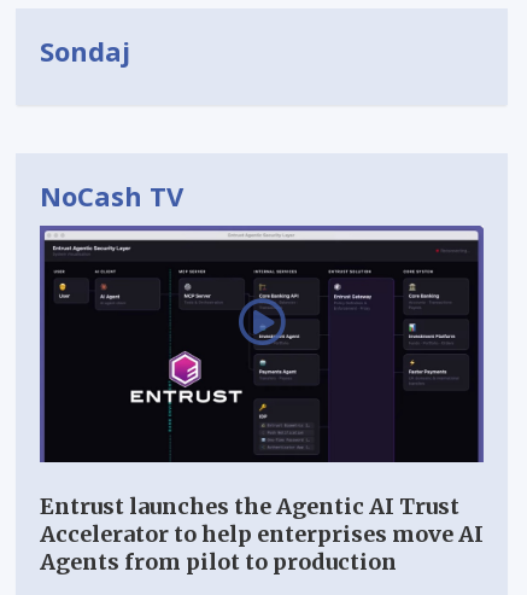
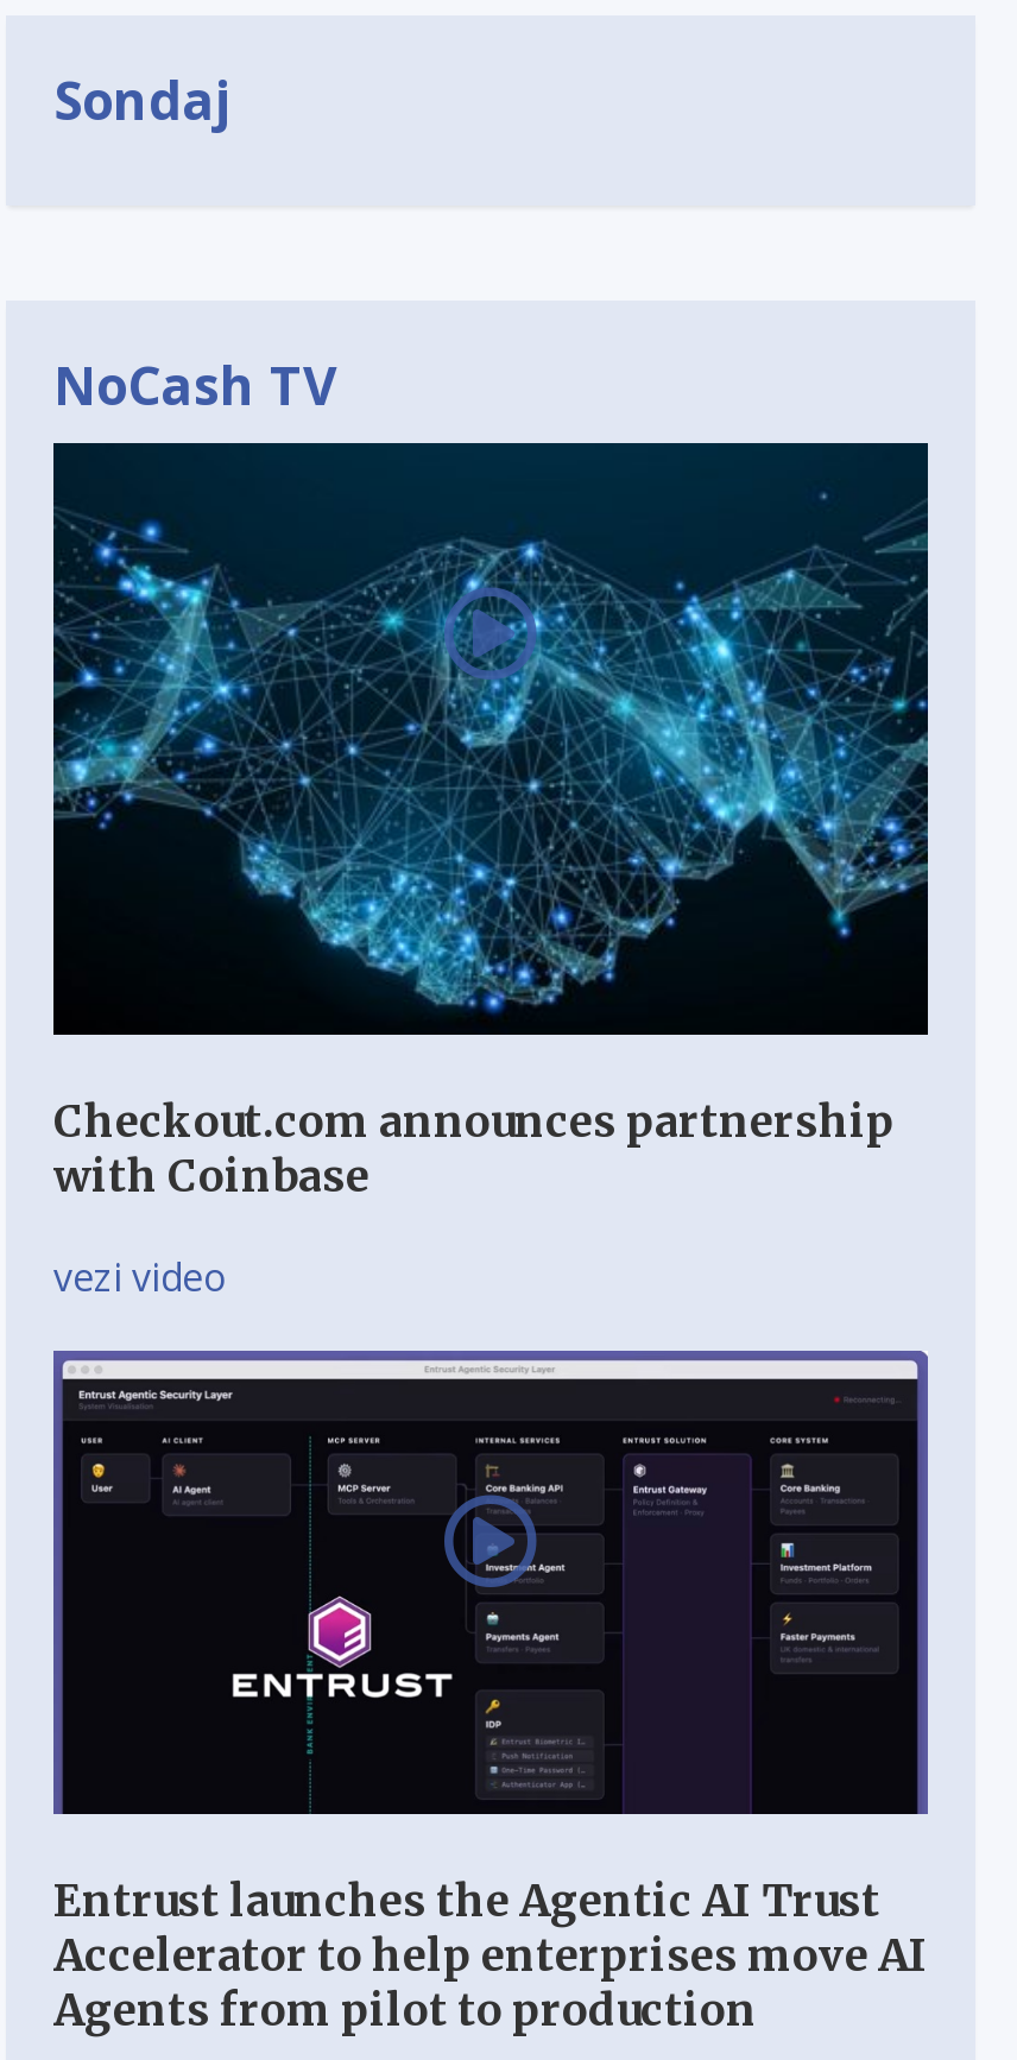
+ [image]
+ Checkout.com announces partnership
+ with Coinbase
+ vezi video
